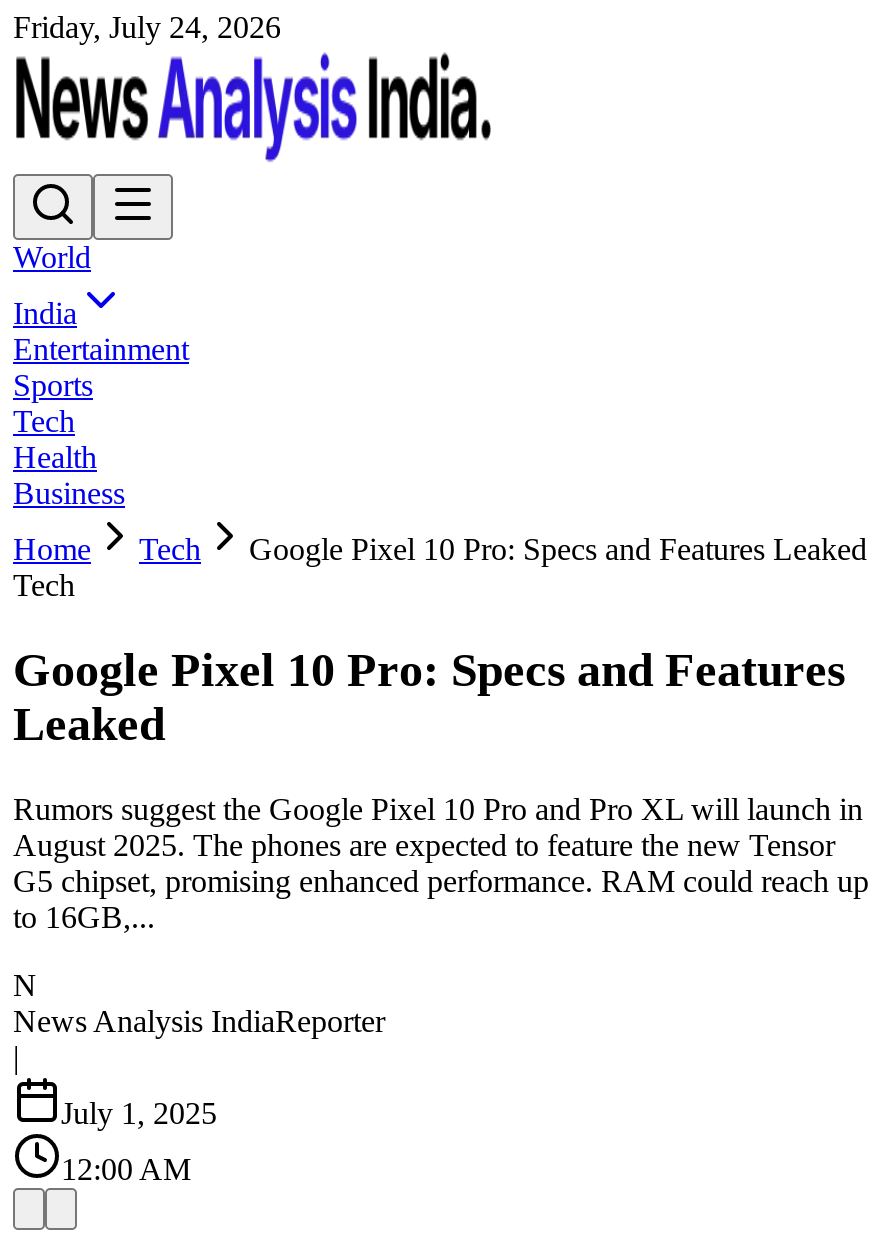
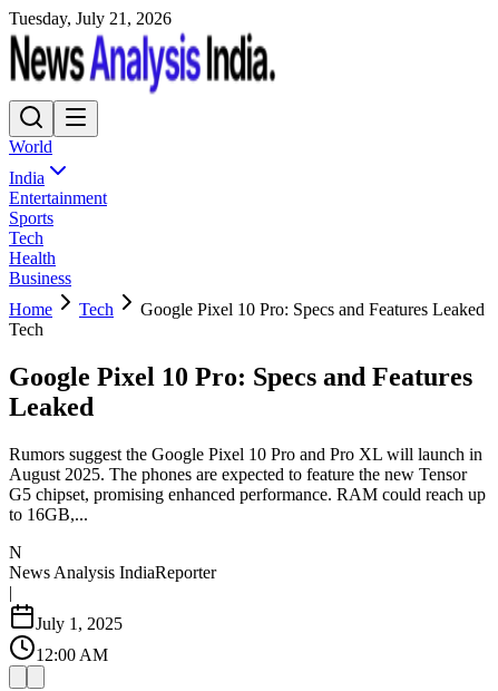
- Friday, July 24, 2026
+ Tuesday, July 21, 2026
